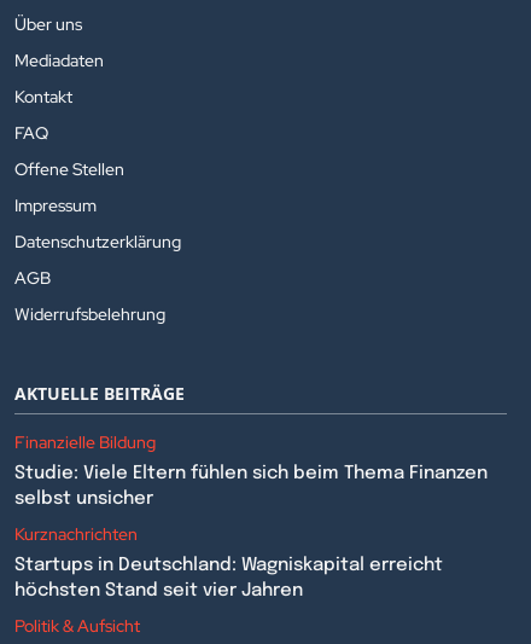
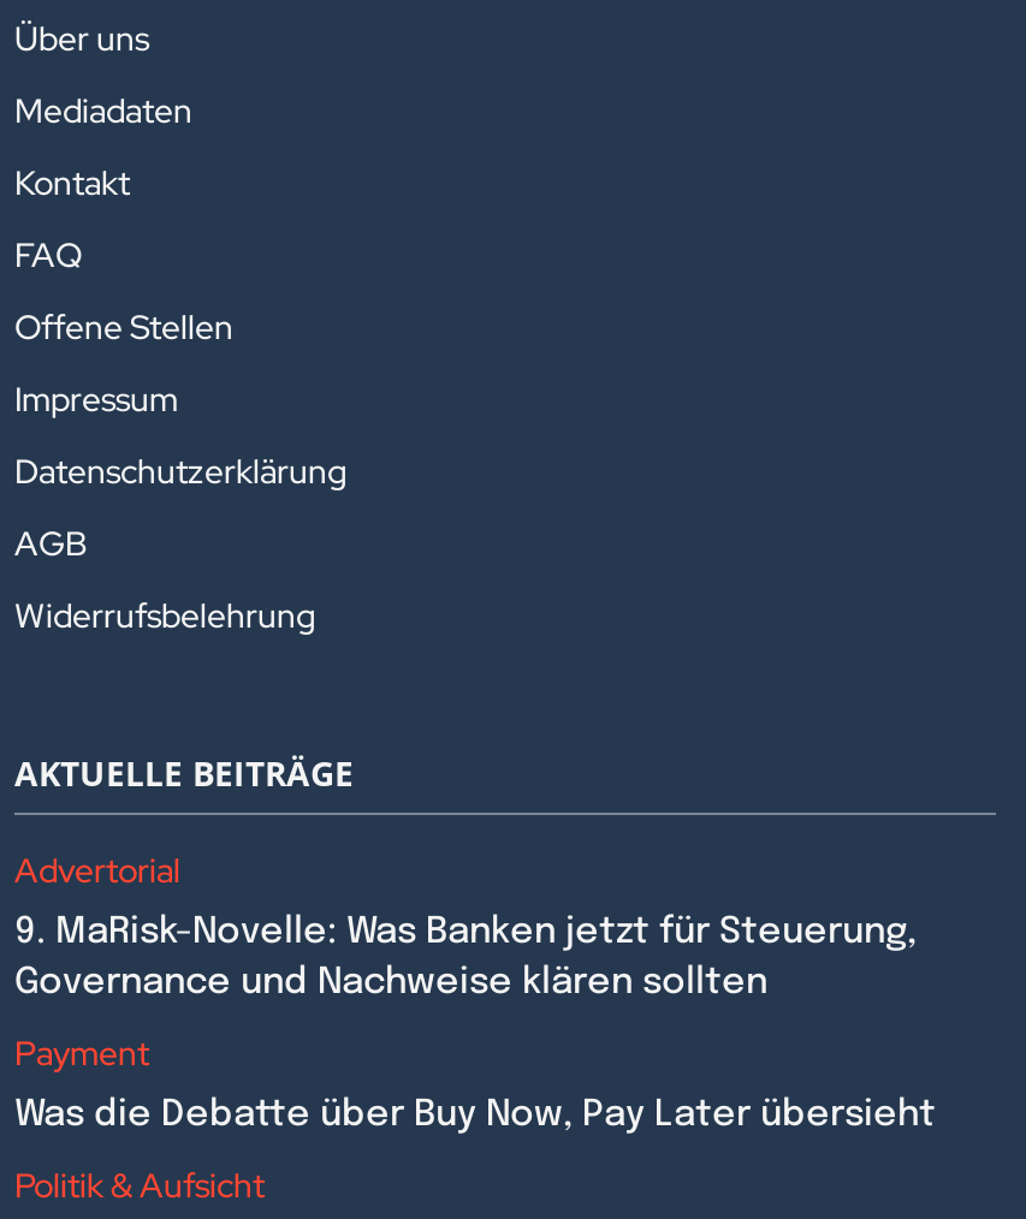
- Finanzielle Bildung
+ Advertorial

- Studie: Viele Eltern fühlen sich beim Thema Finanzen
- selbst unsicher
+ 9. MaRisk-Novelle: Was Banken jetzt für Steuerung,
+ Governance und Nachweise klären sollten

- Kurznachrichten
+ Payment

- Startups in Deutschland: Wagniskapital erreicht
- höchsten Stand seit vier Jahren
+ Was die Debatte über Buy Now, Pay Later übersieht
